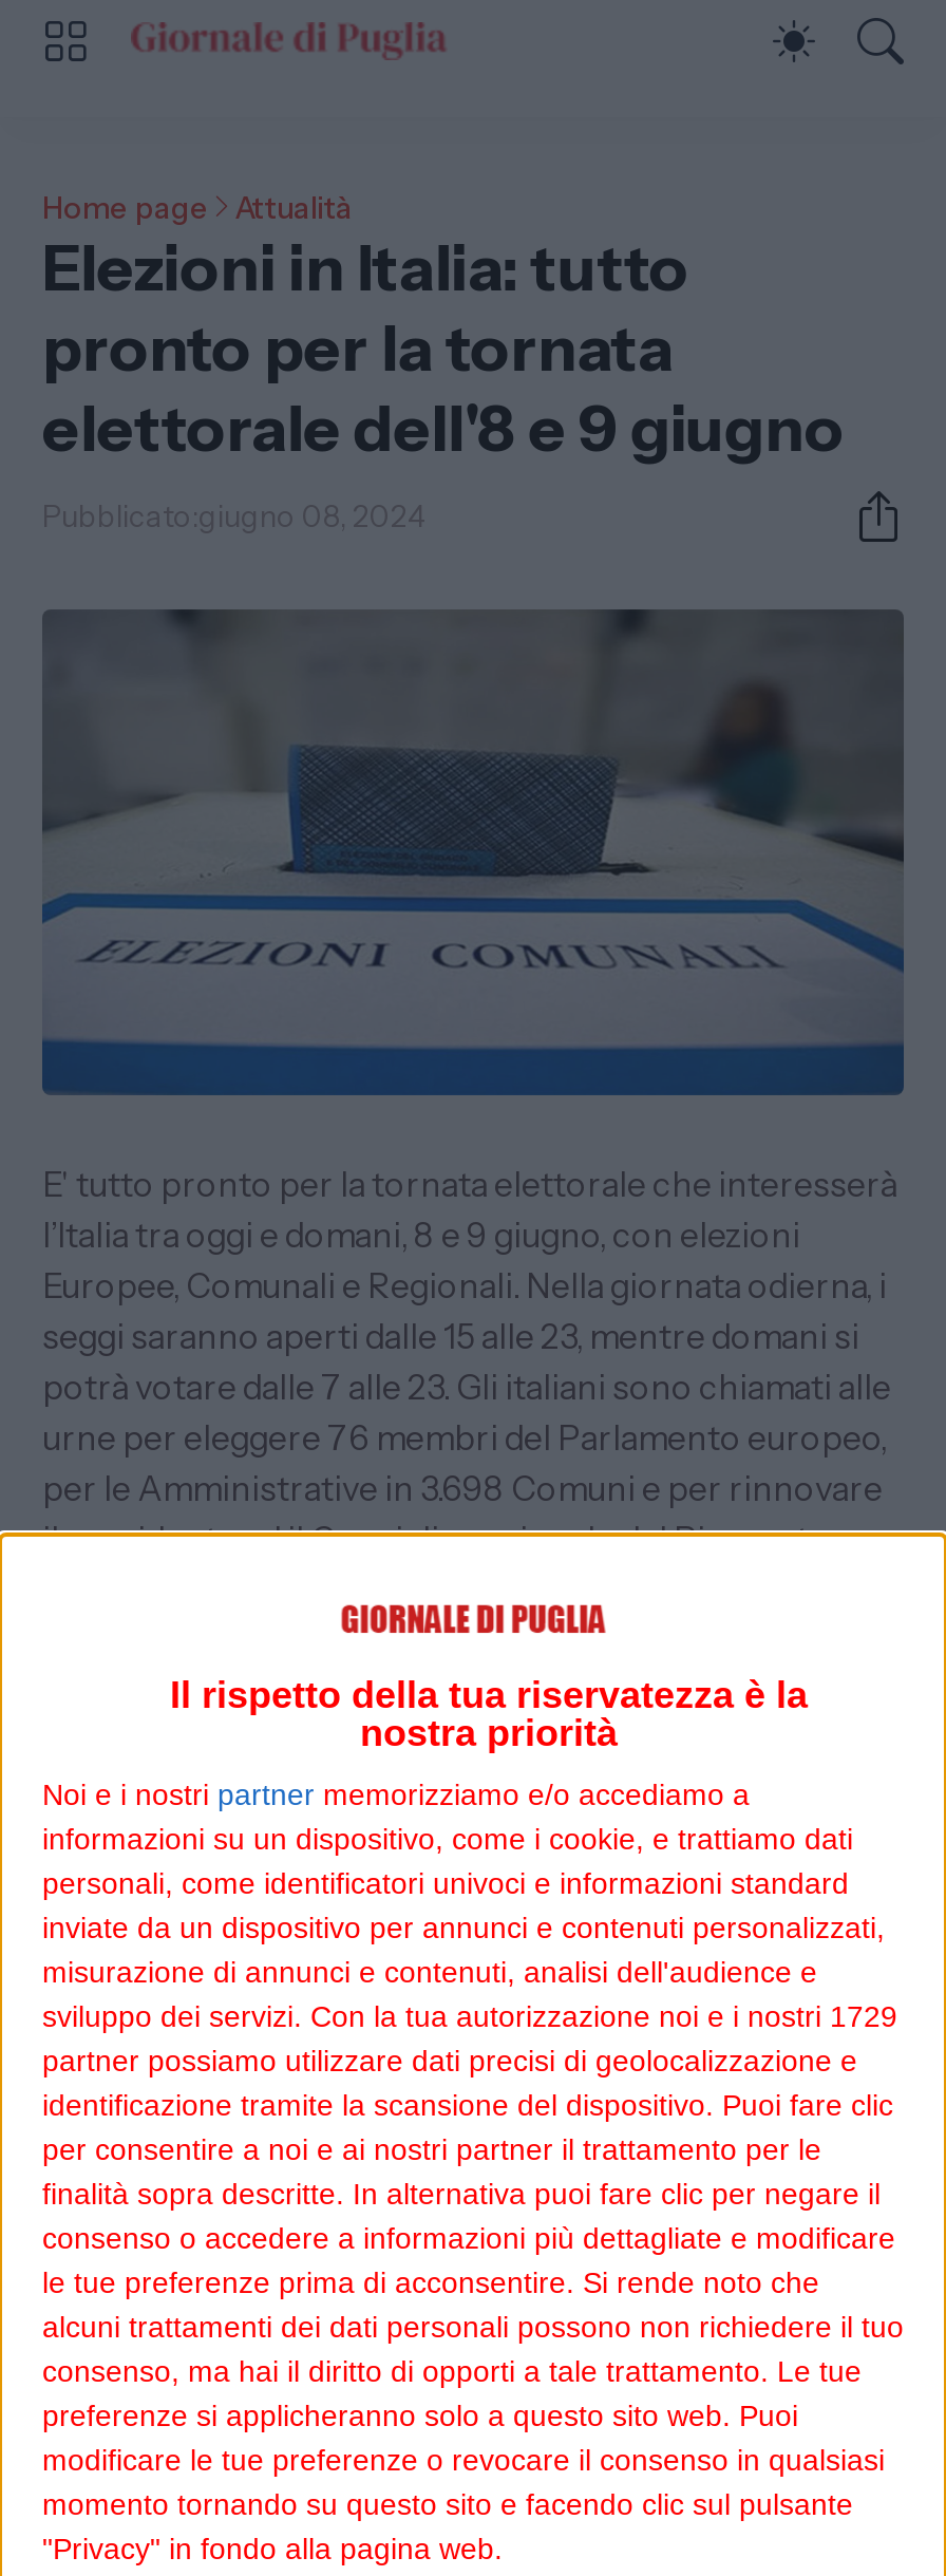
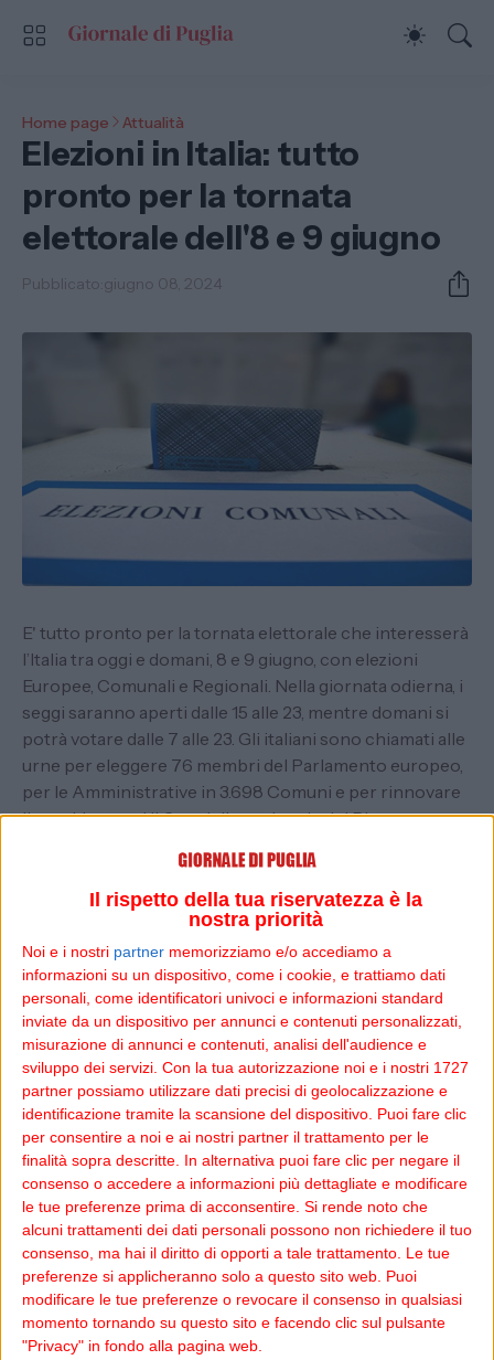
- sviluppo dei servizi. Con la tua autorizzazione noi e i nostri 1729
+ sviluppo dei servizi. Con la tua autorizzazione noi e i nostri 1727
